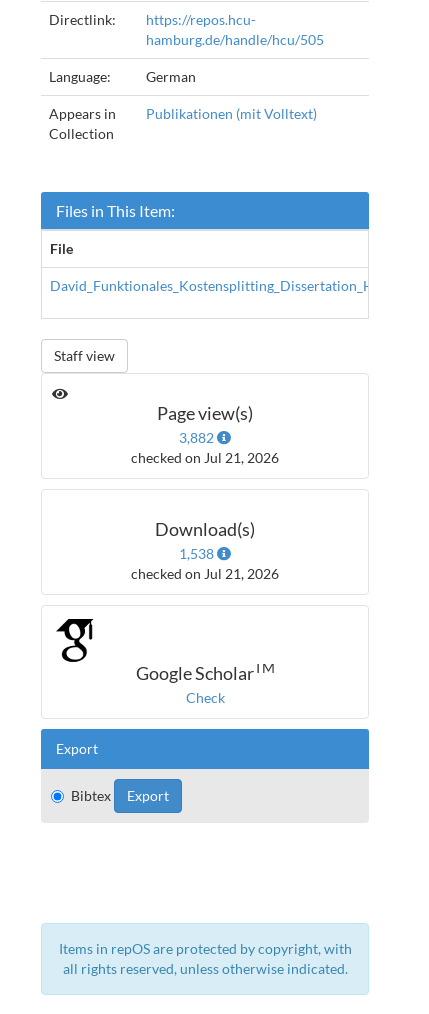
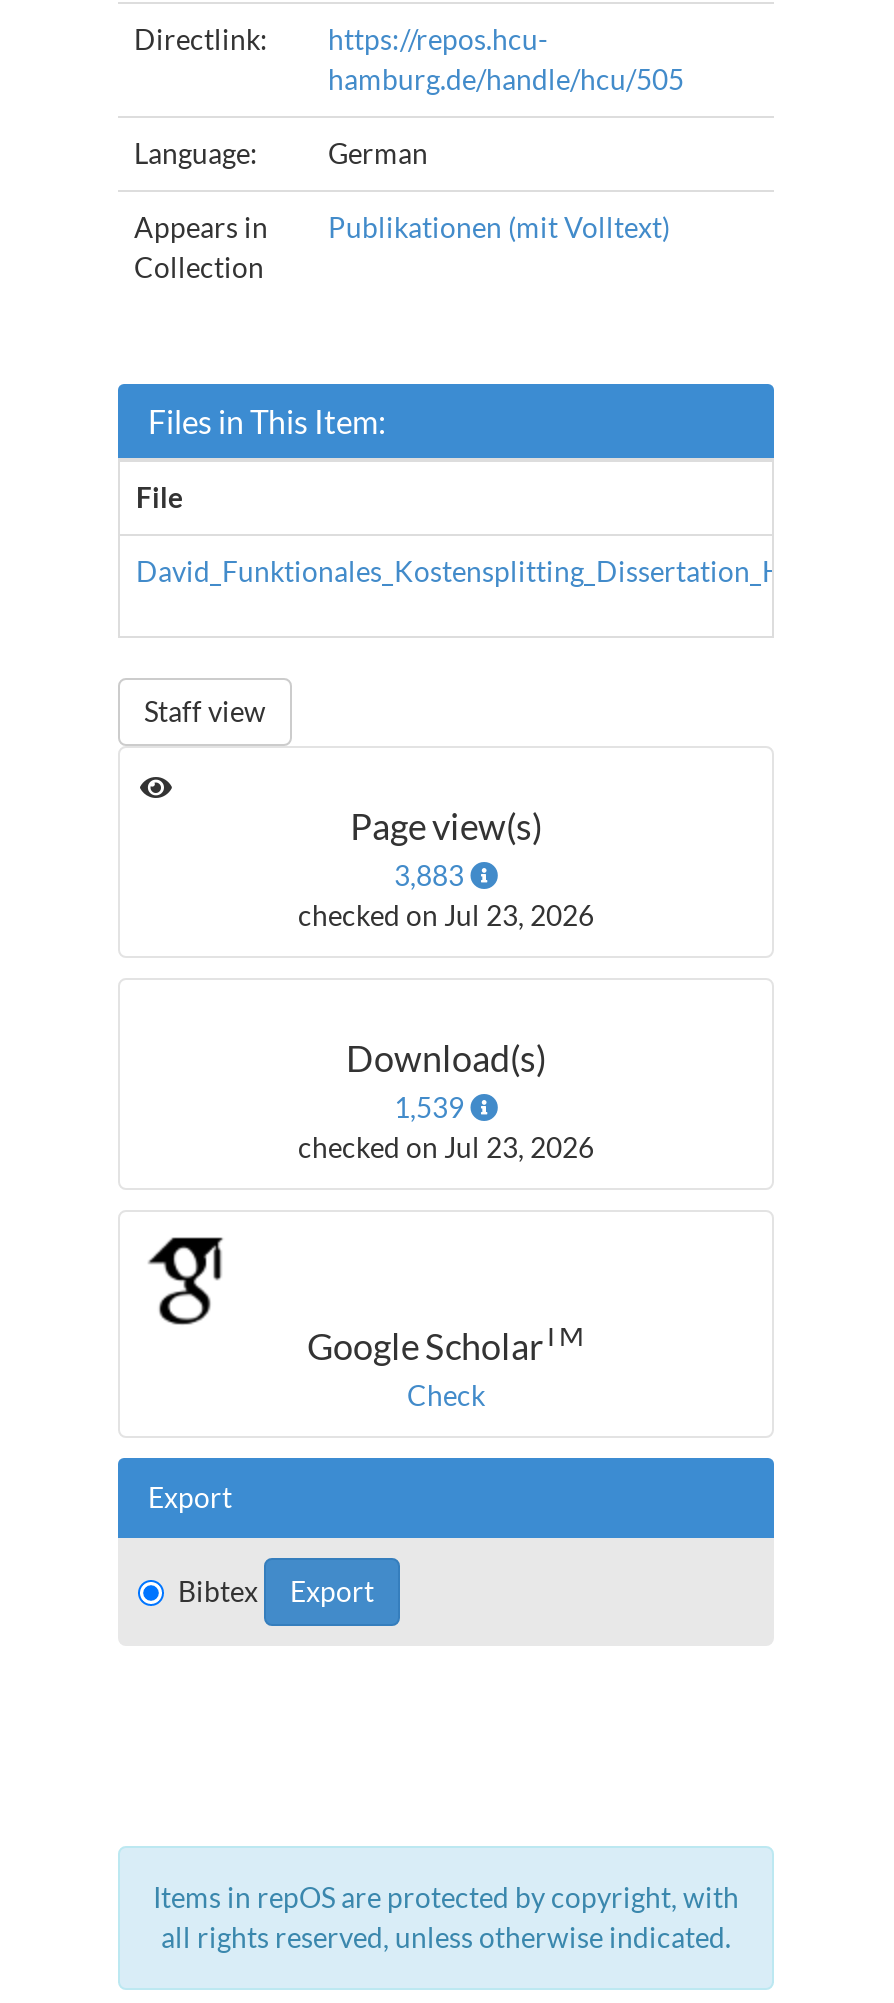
- 3,882
+ 3,883

- checked on Jul 21, 2026
+ checked on Jul 23, 2026

- 1,538
+ 1,539

- checked on Jul 21, 2026
+ checked on Jul 23, 2026
